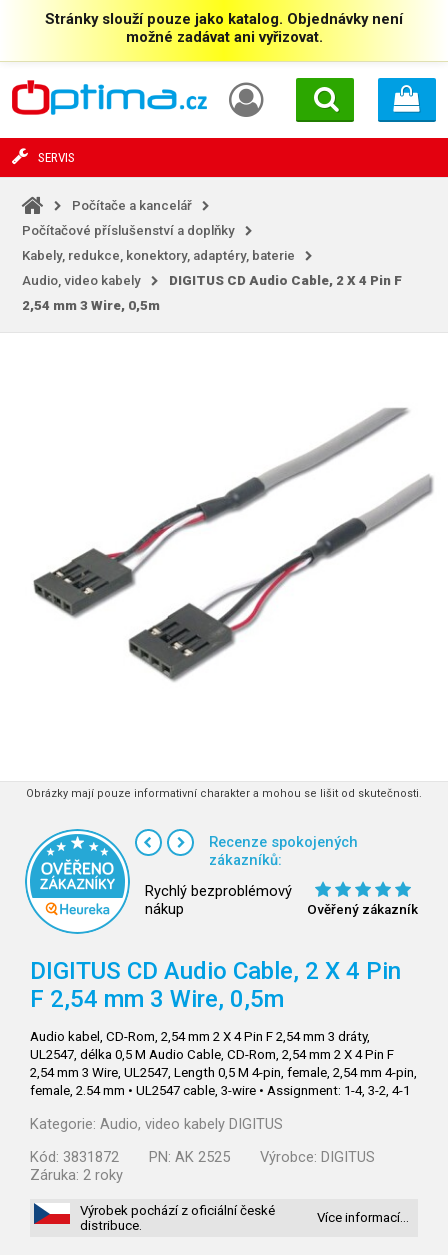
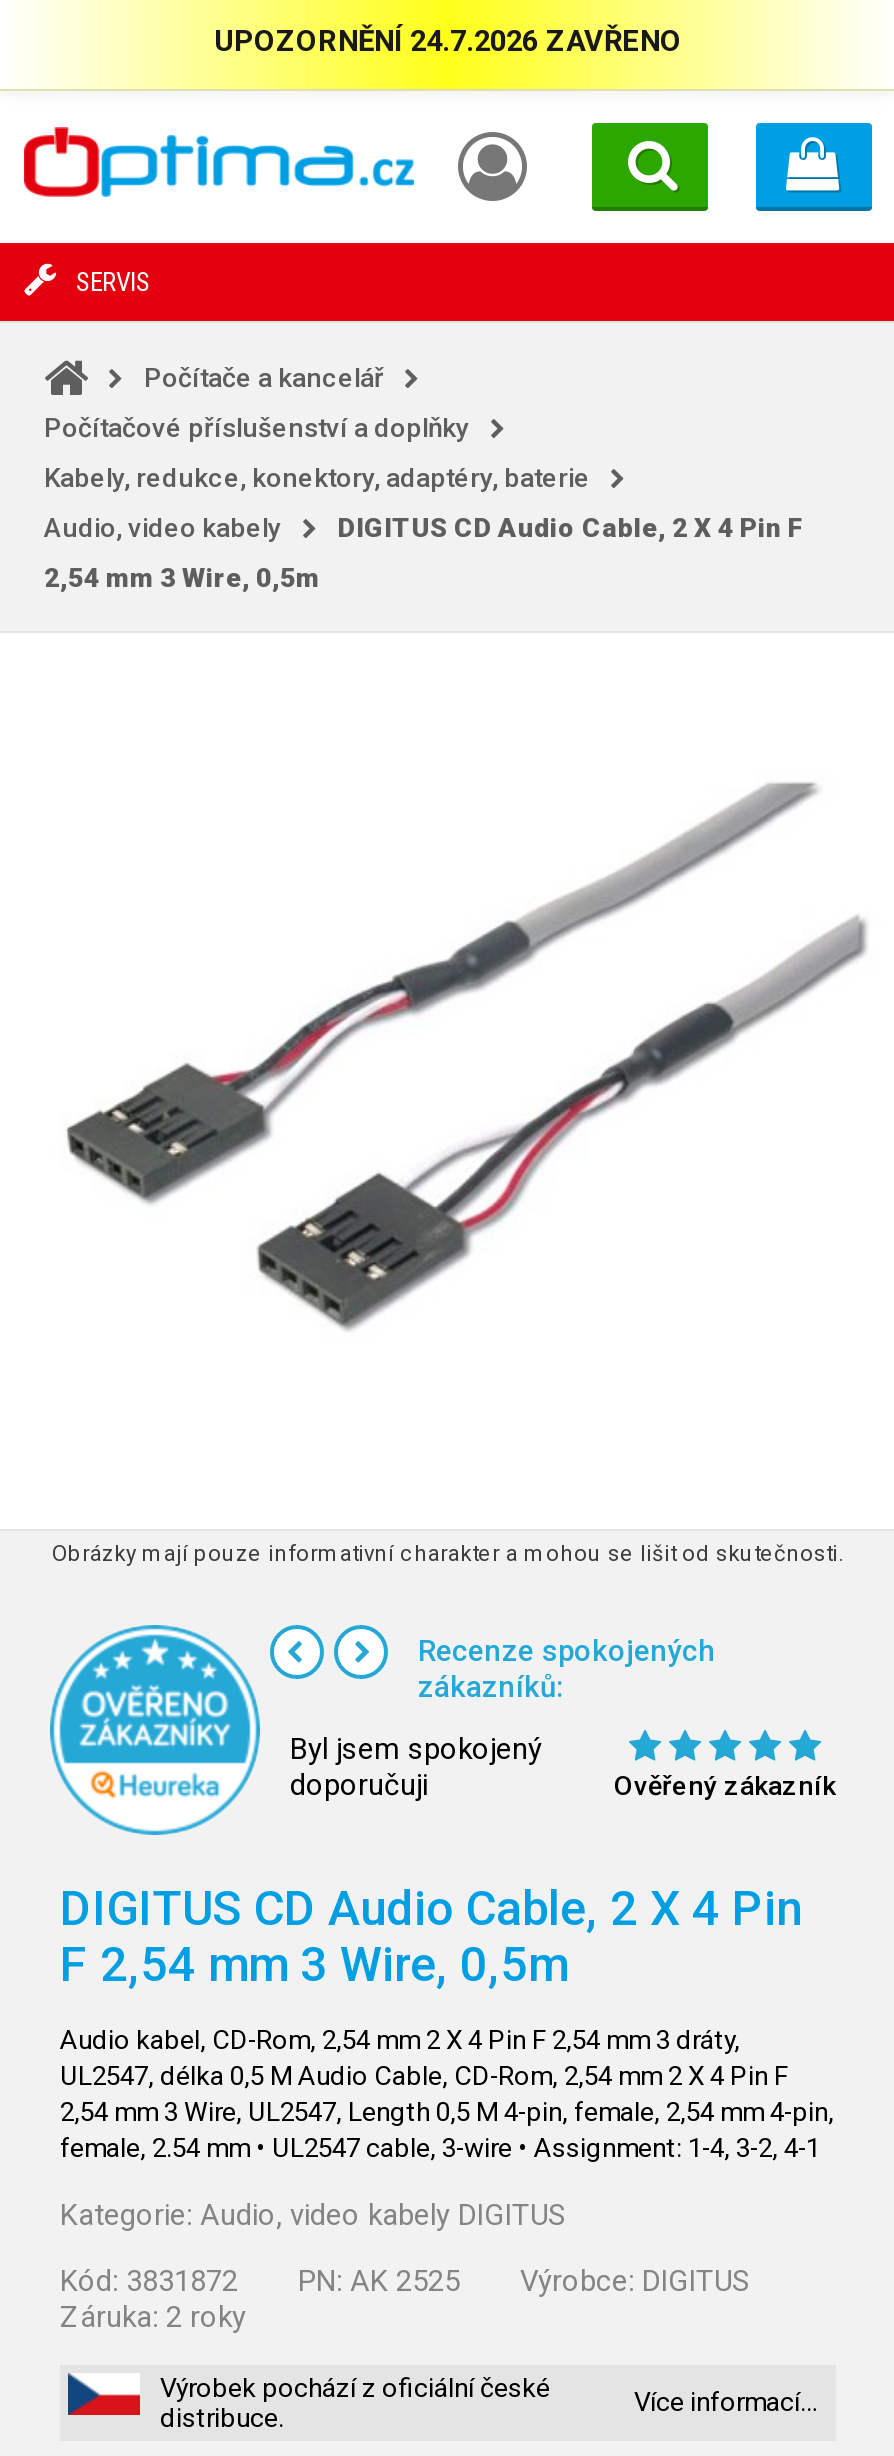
- Stránky slouží pouze jako katalog. Objednávky není
- možné zadávat ani vyřizovat.
+ UPOZORNĚNÍ 24.7.2026 ZAVŘENO

- Rychlý bezproblémový
- nákup
+ Byl jsem spokojený
+ doporučuji
